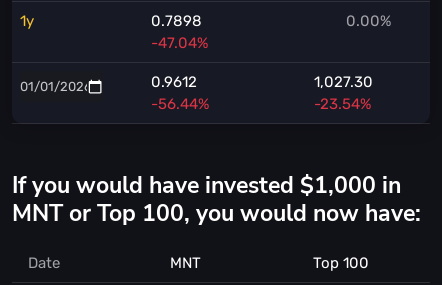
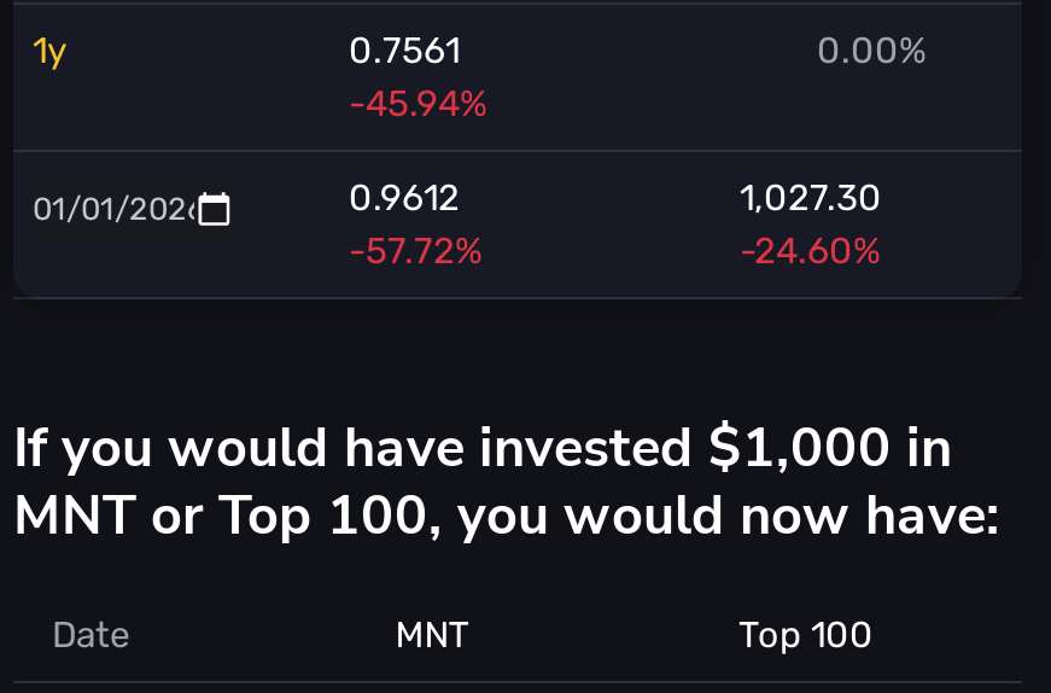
- 0.7898
+ 0.7561

- -47.04%
+ -45.94%

- -56.44%
+ -57.72%

- -23.54%
+ -24.60%
